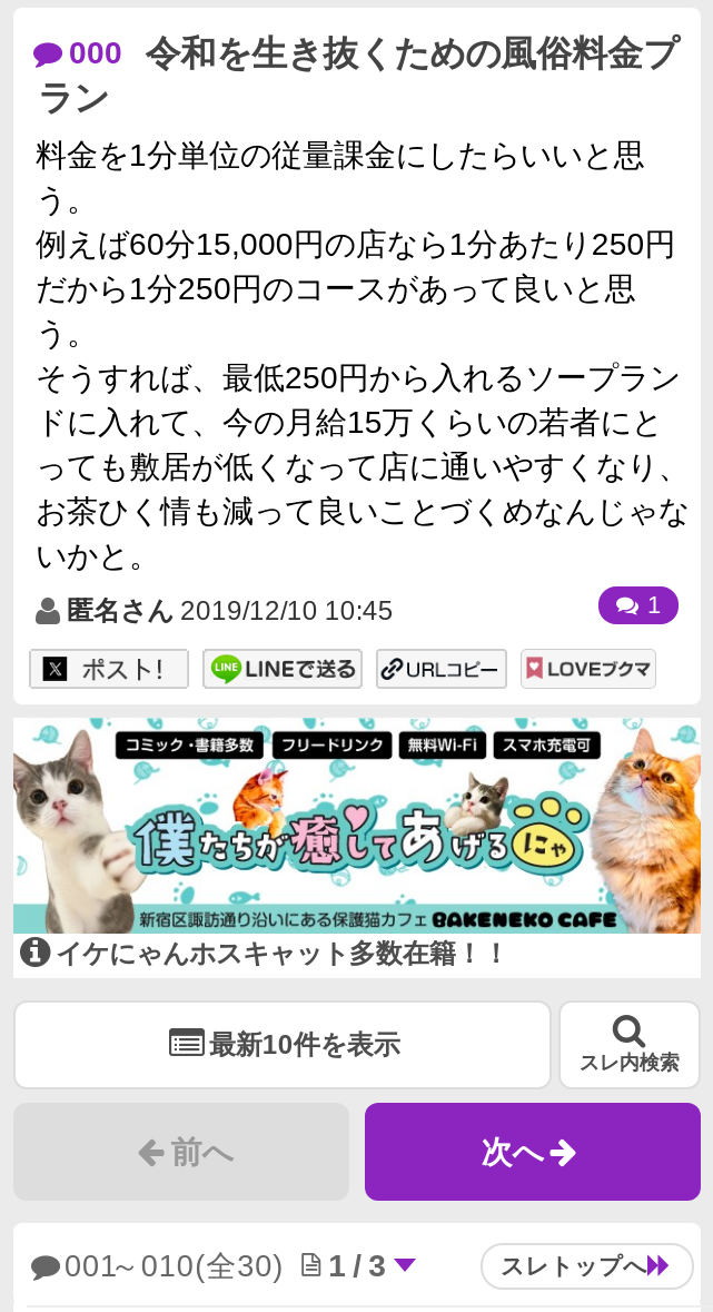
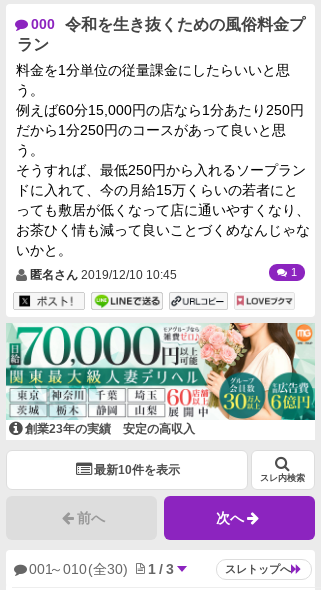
- [image]
- イケにゃんホスキャット多数在籍！！
+ [image]
+ 創業23年の実績 安定の高収入
